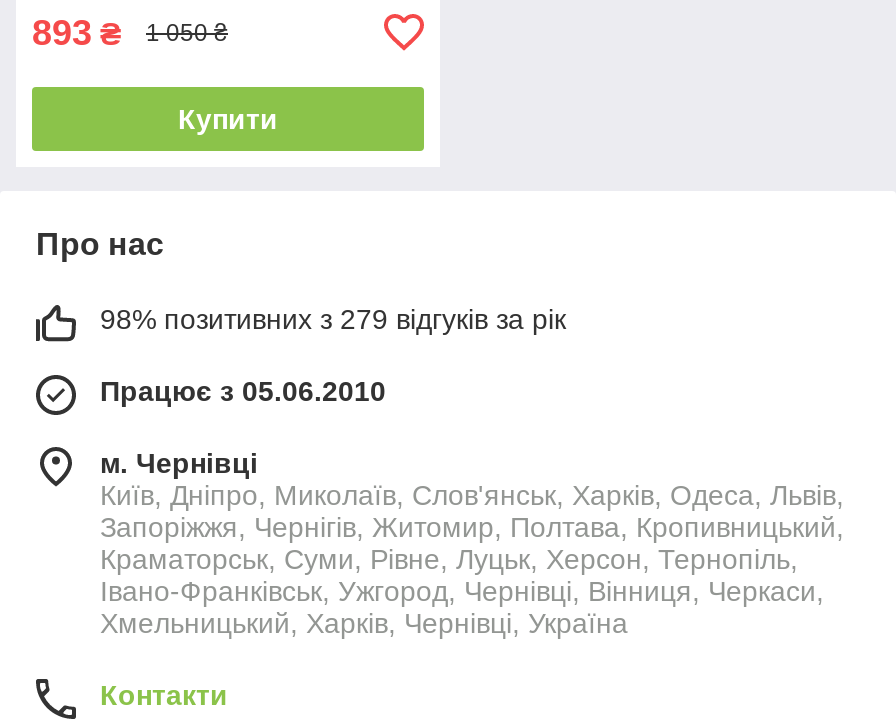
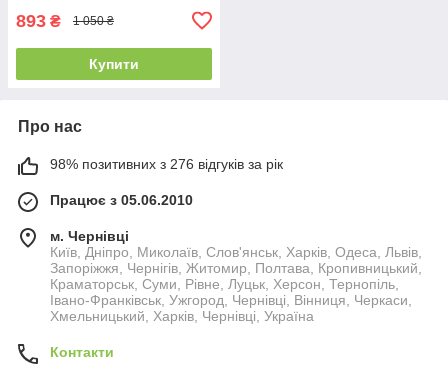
- 98% позитивних з 279 відгуків за рік
+ 98% позитивних з 276 відгуків за рік
